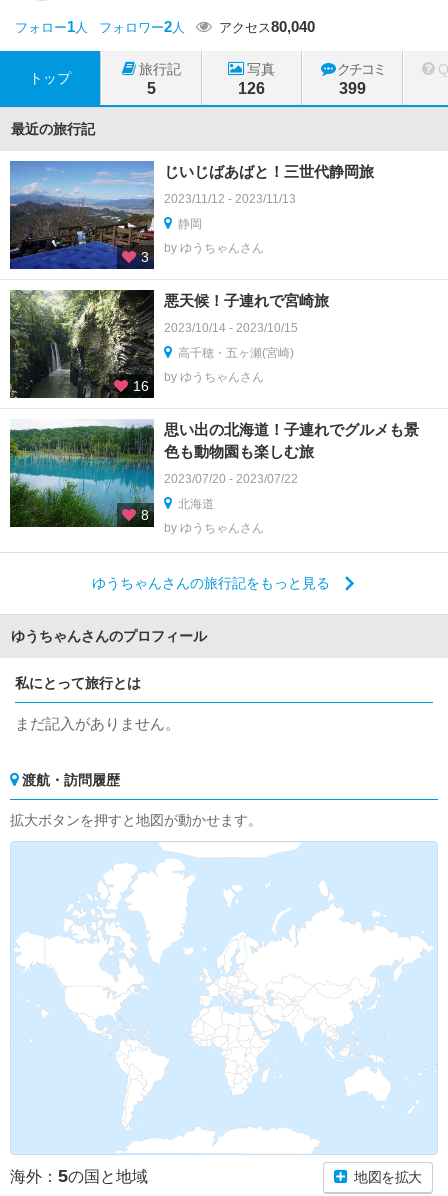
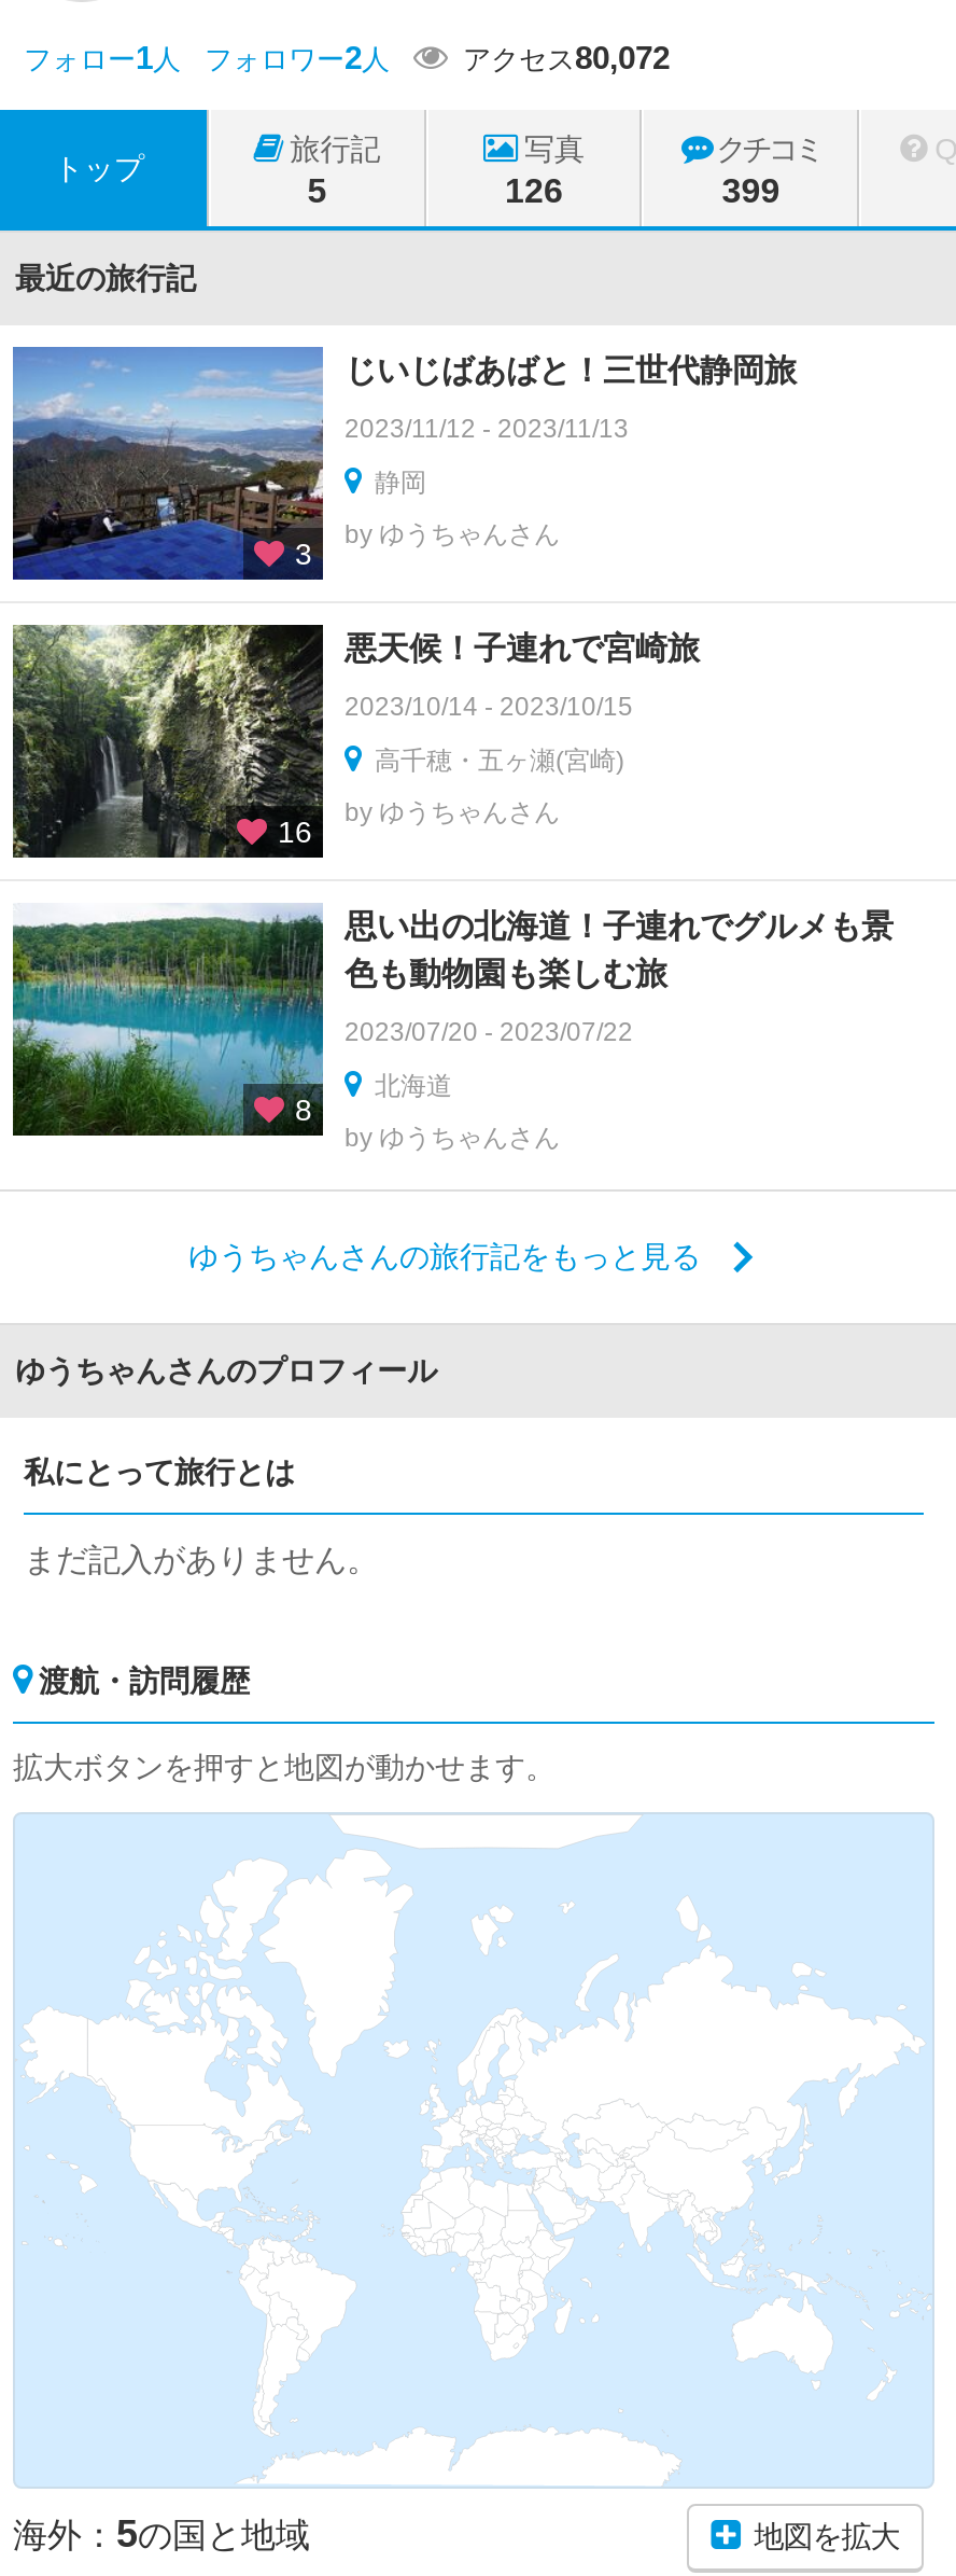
- フォロー1人 フォロワー2人 アクセス80,040
+ フォロー1人 フォロワー2人 アクセス80,072
